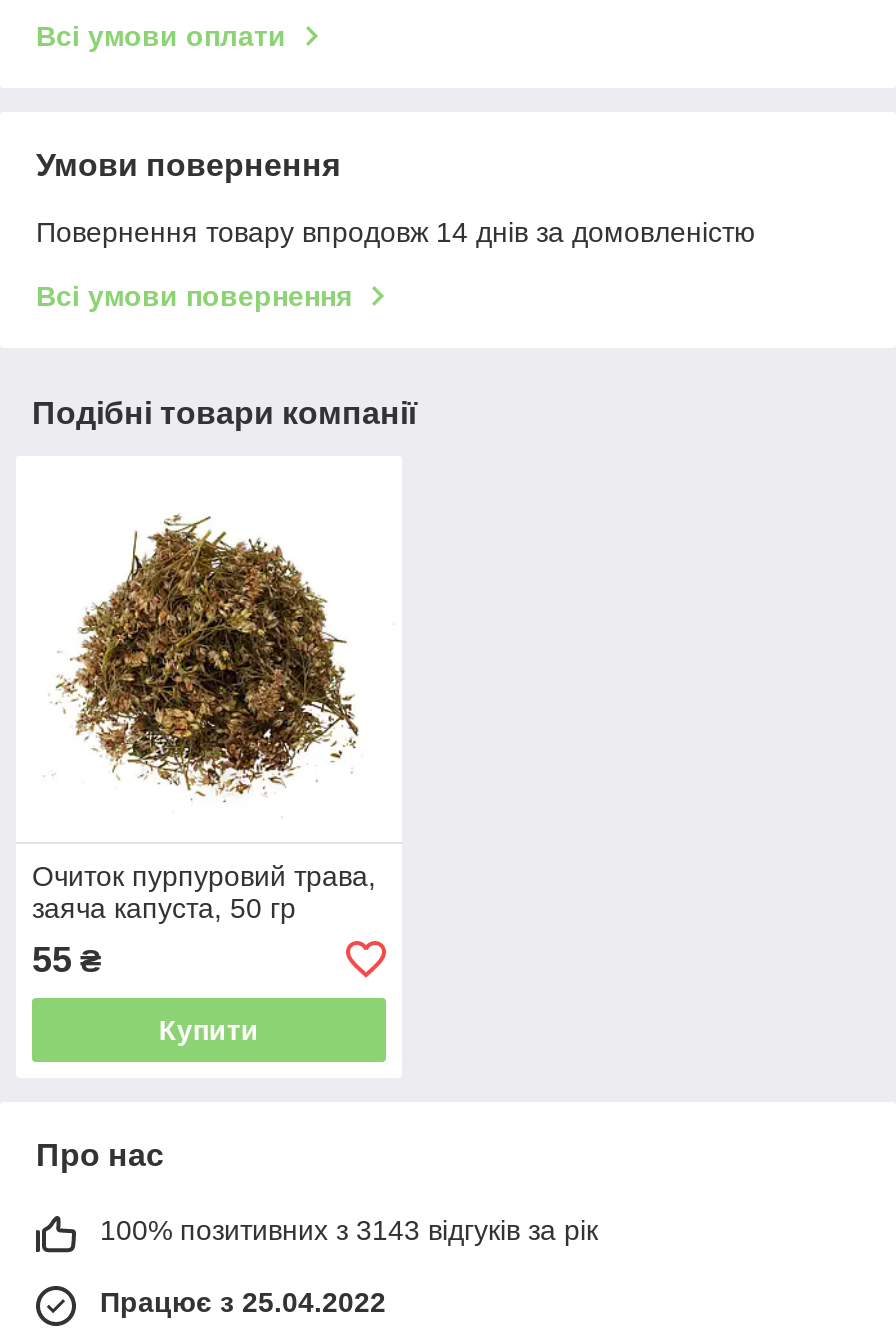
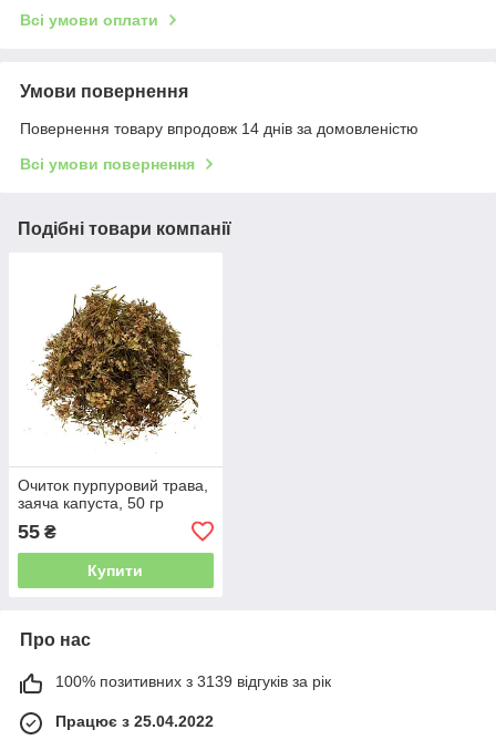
- 100% позитивних з 3143 відгуків за рік
+ 100% позитивних з 3139 відгуків за рік
